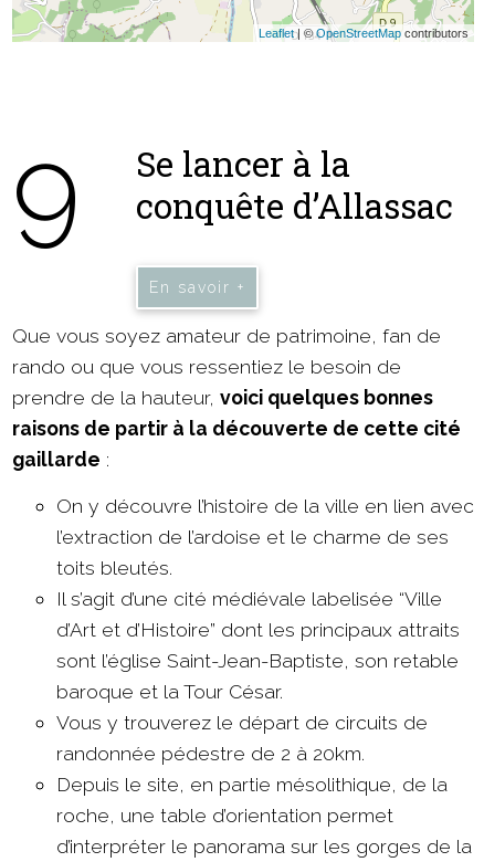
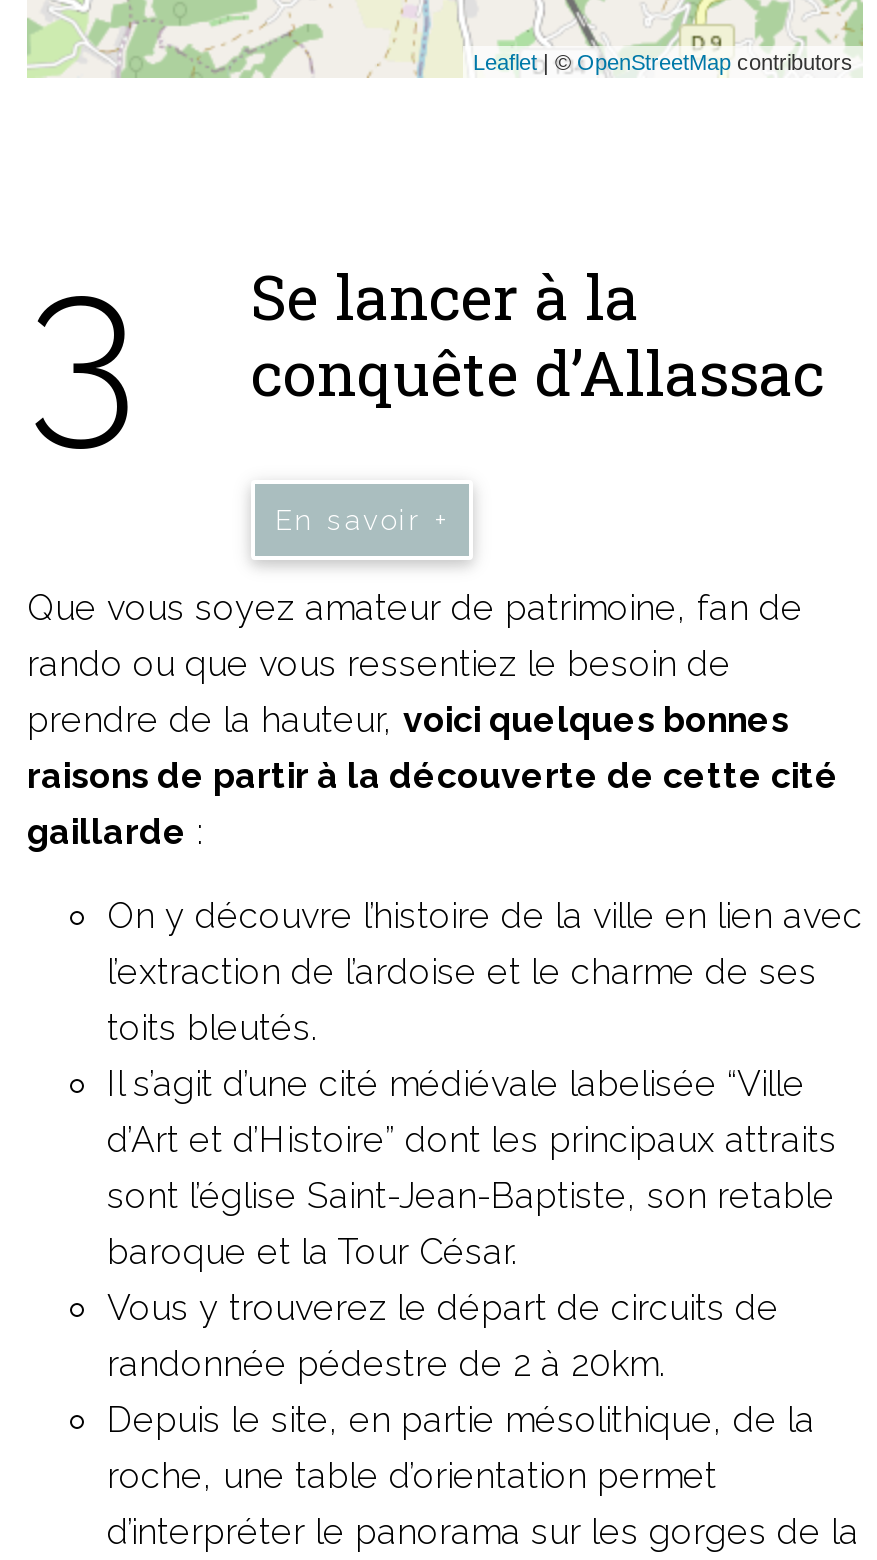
- 9 Se lancer à la conquête d’Allassac
+ 3 Se lancer à la conquête d’Allassac
